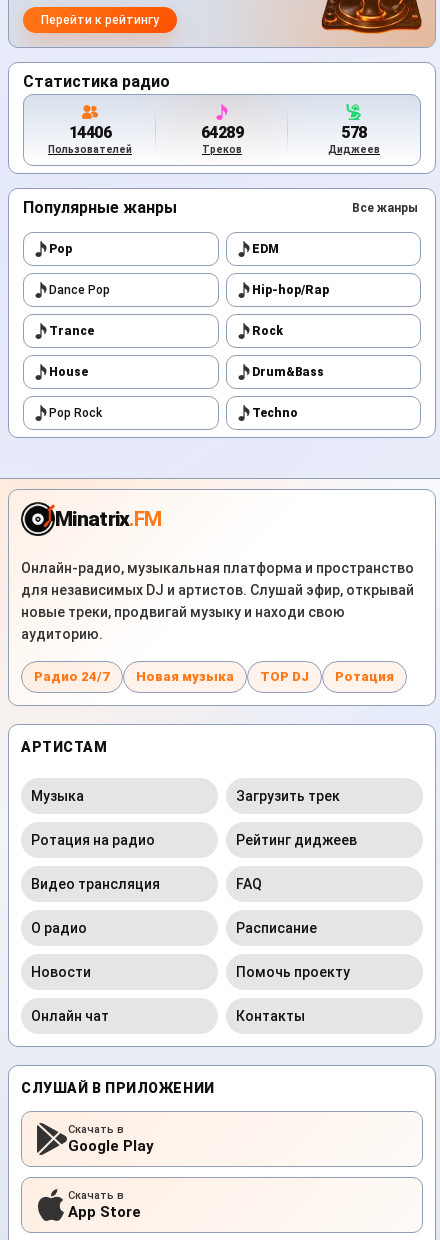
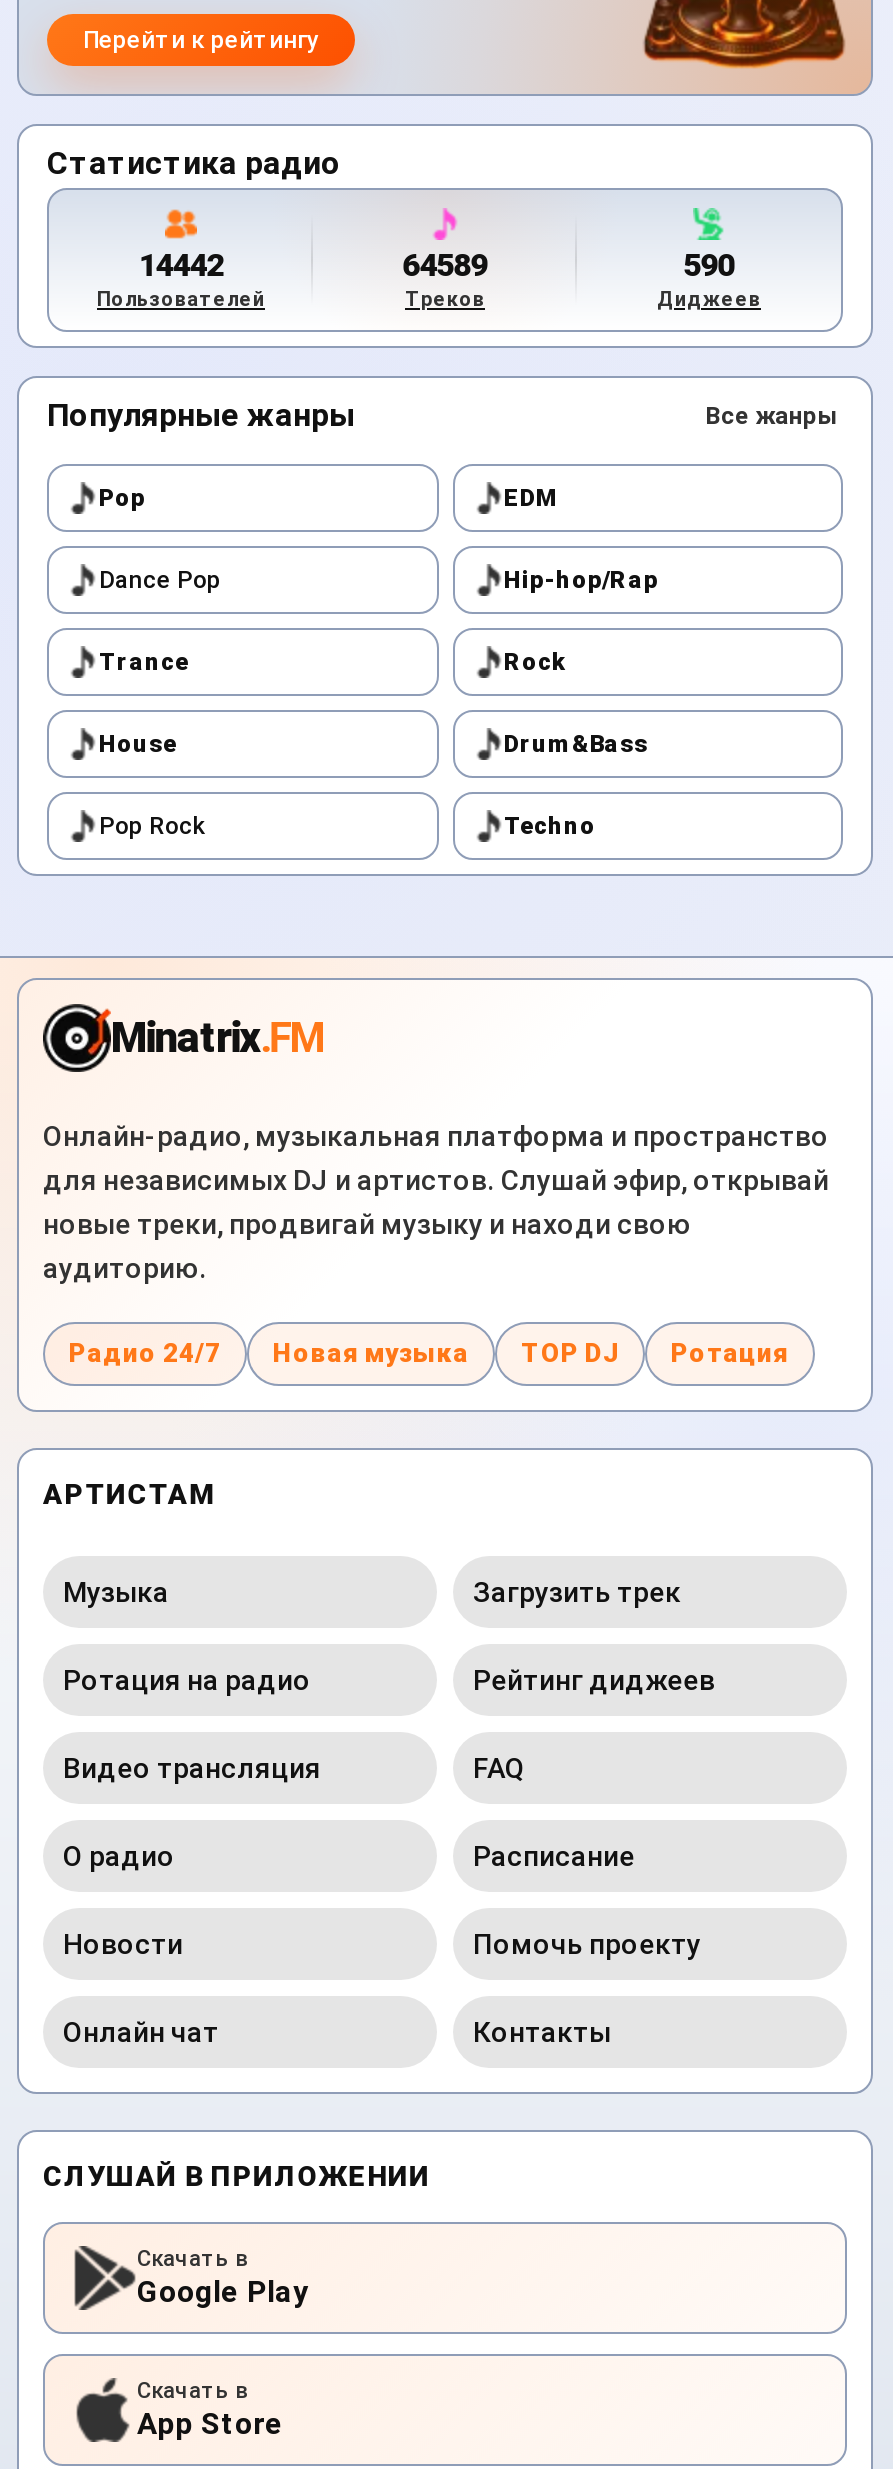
- 14406
+ 14442

- 64289
+ 64589

- 578
+ 590
